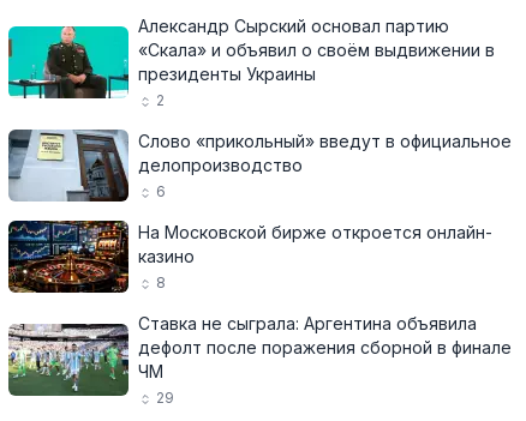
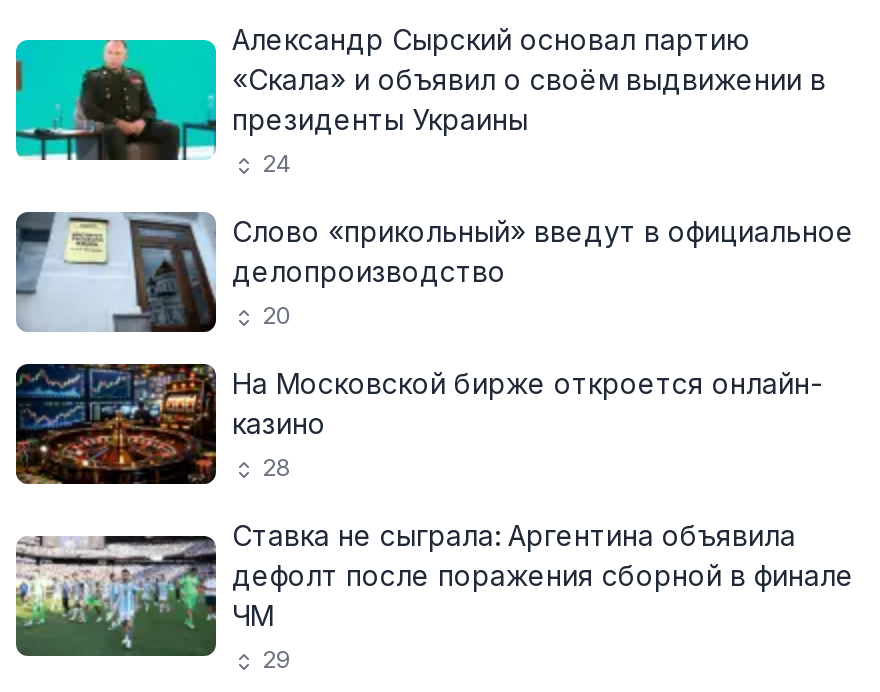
- 2
+ 24

- 6
+ 20

- 8
+ 28
